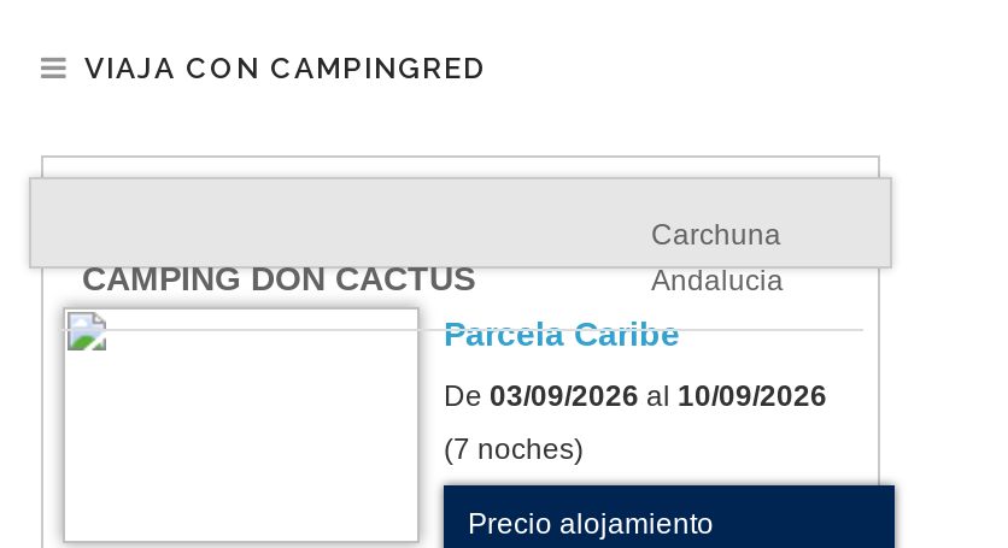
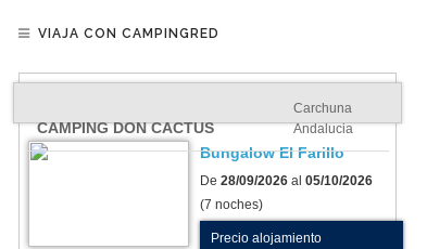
- Parcela Caribe
+ Bungalow El Farillo

- De 03/09/2026 al 10/09/2026
+ De 28/09/2026 al 05/10/2026
